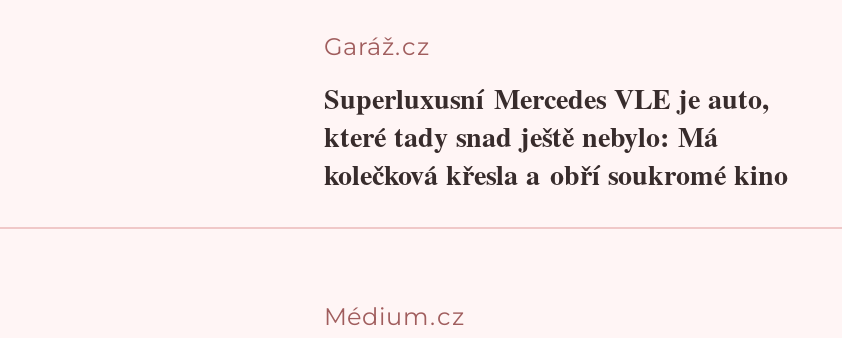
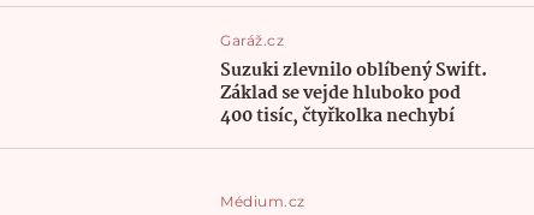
- Superluxusní Mercedes VLE je auto,
- které tady snad ještě nebylo: Má
- kolečková křesla a obří soukromé kino
+ Suzuki zlevnilo oblíbený Swift.
+ Základ se vejde hluboko pod
+ 400 tisíc, čtyřkolka nechybí
